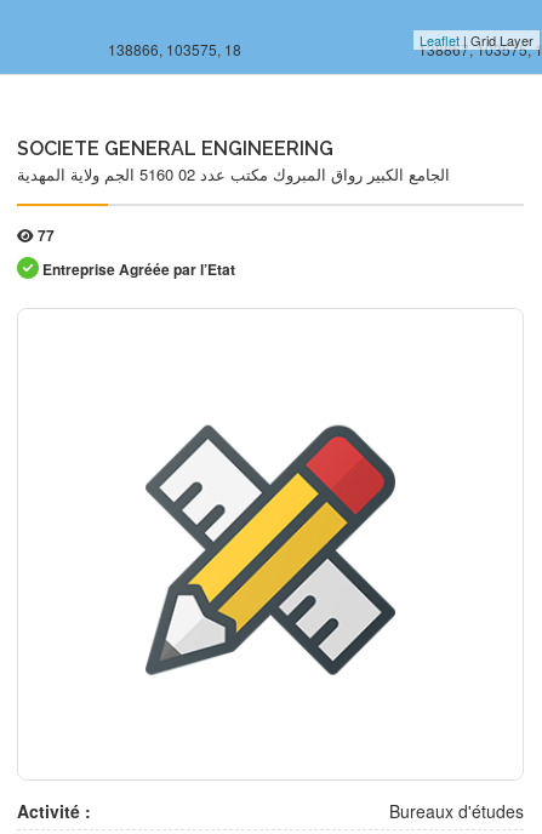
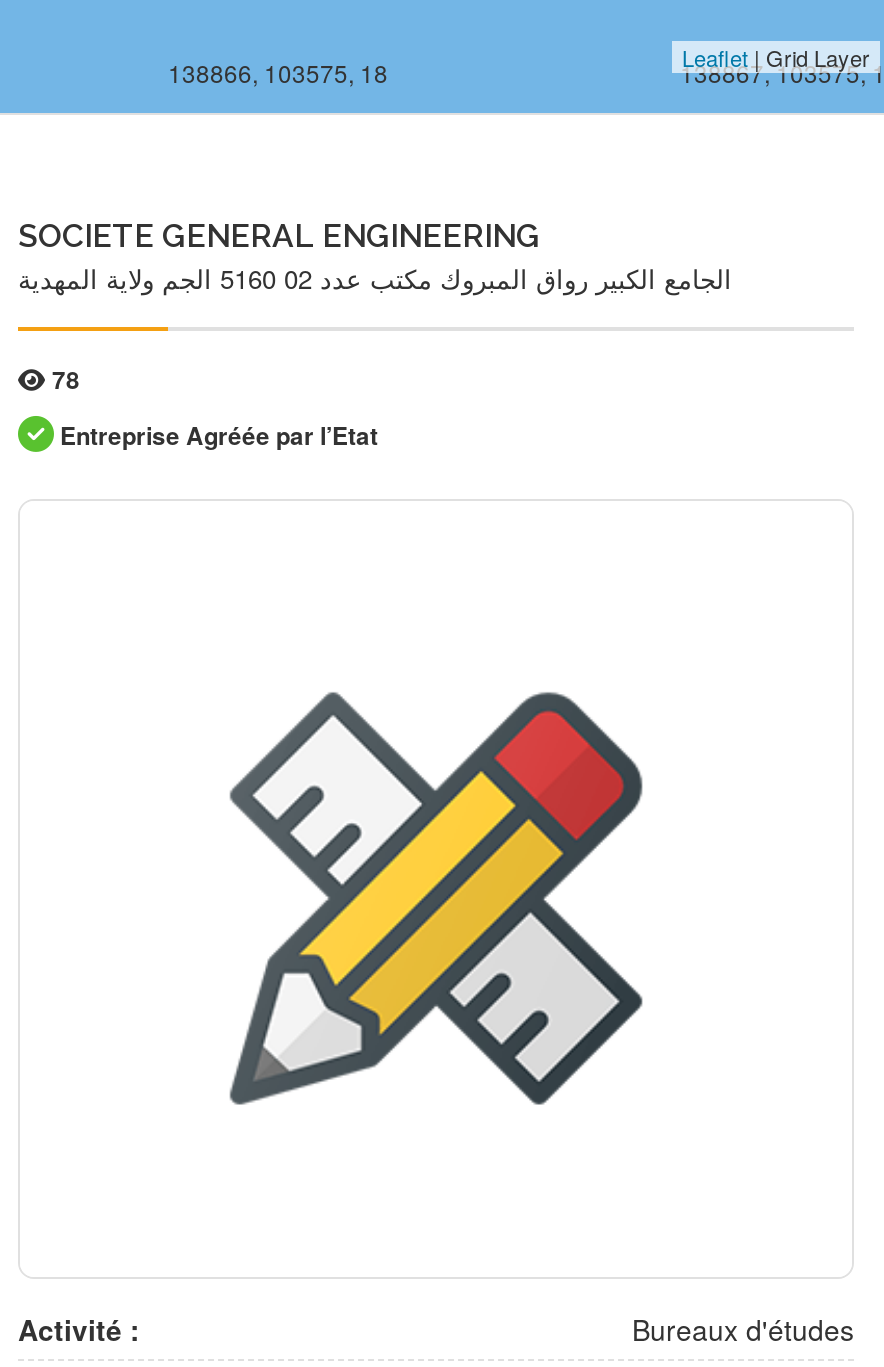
- 77
+ 78
